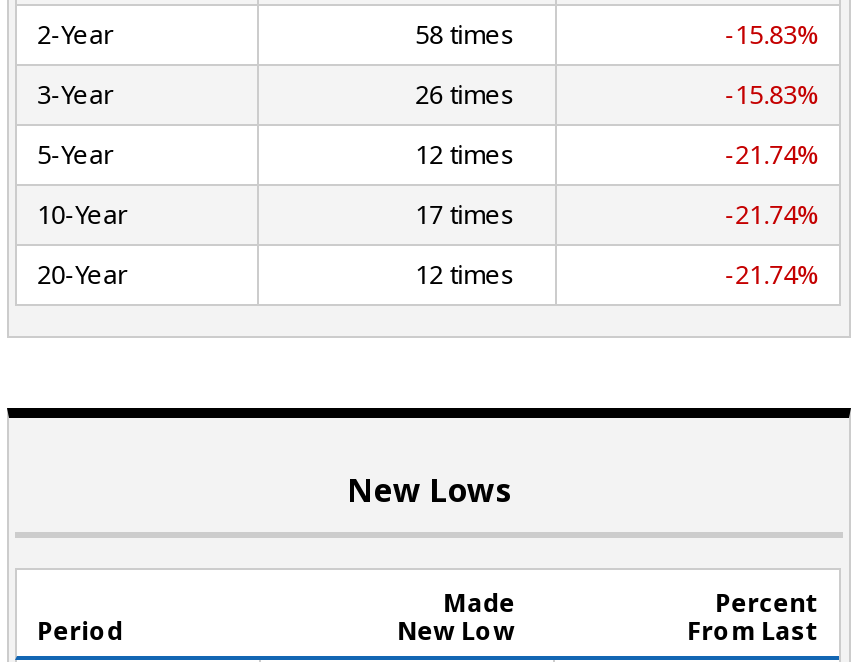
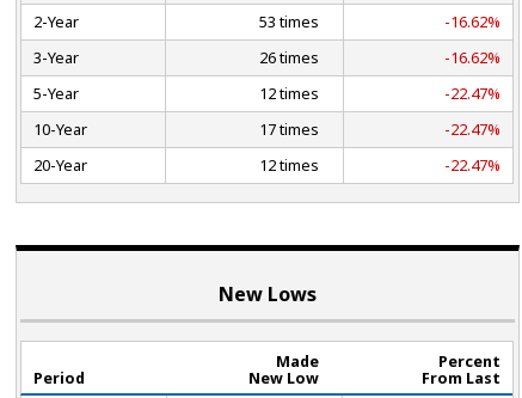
- 58 times
+ 53 times

- -15.83%
+ -16.62%

- -15.83%
+ -16.62%

- -21.74%
+ -22.47%

- -21.74%
+ -22.47%

- -21.74%
+ -22.47%
